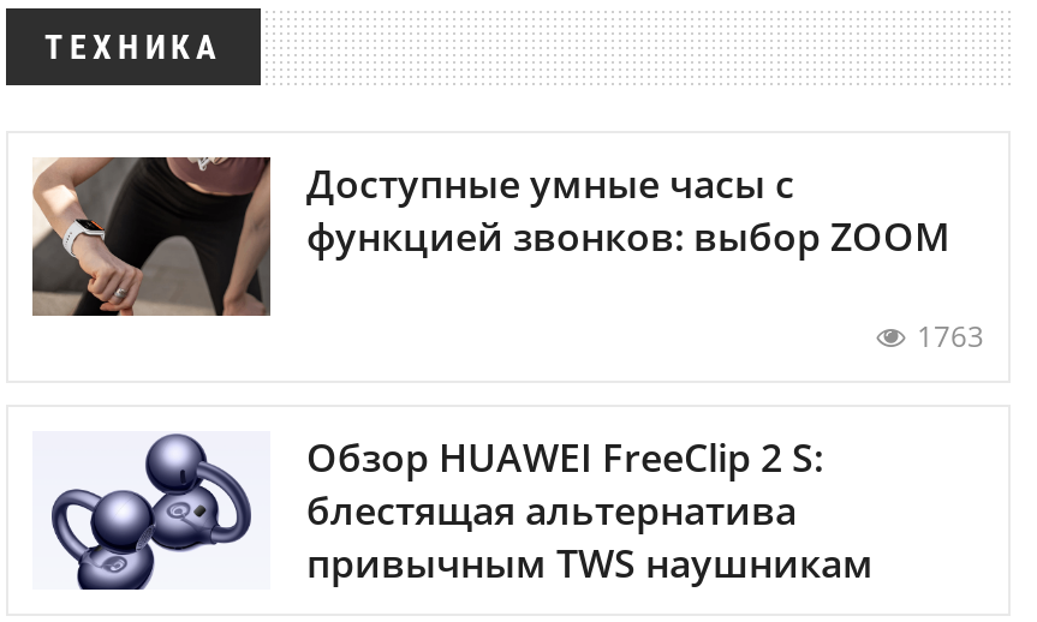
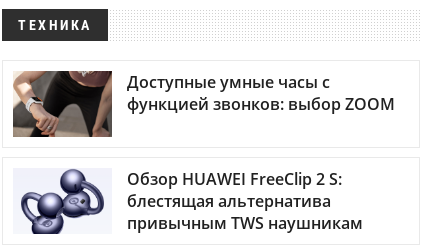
- 1763
